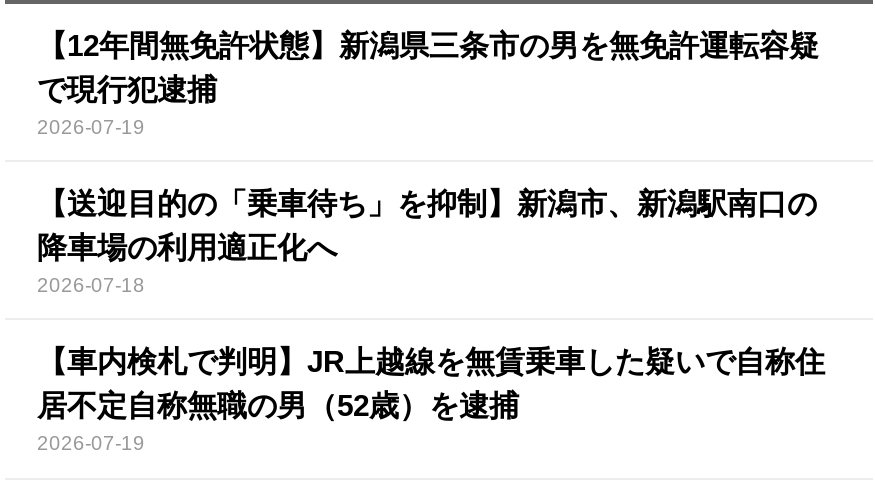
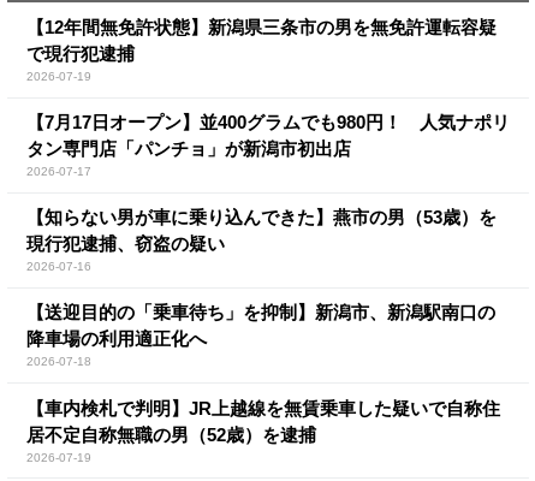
+ 【7月17日オープン】並400グラムでも980円！ 人気ナポリ
+ タン専門店「パンチョ」が新潟市初出店
+ 2026-07-17
+ 【知らない男が車に乗り込んできた】燕市の男（53歳）を
+ 現行犯逮捕、窃盗の疑い
+ 2026-07-16
